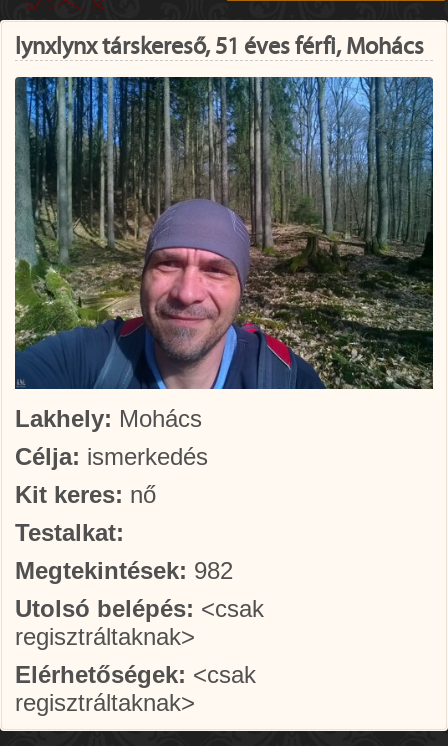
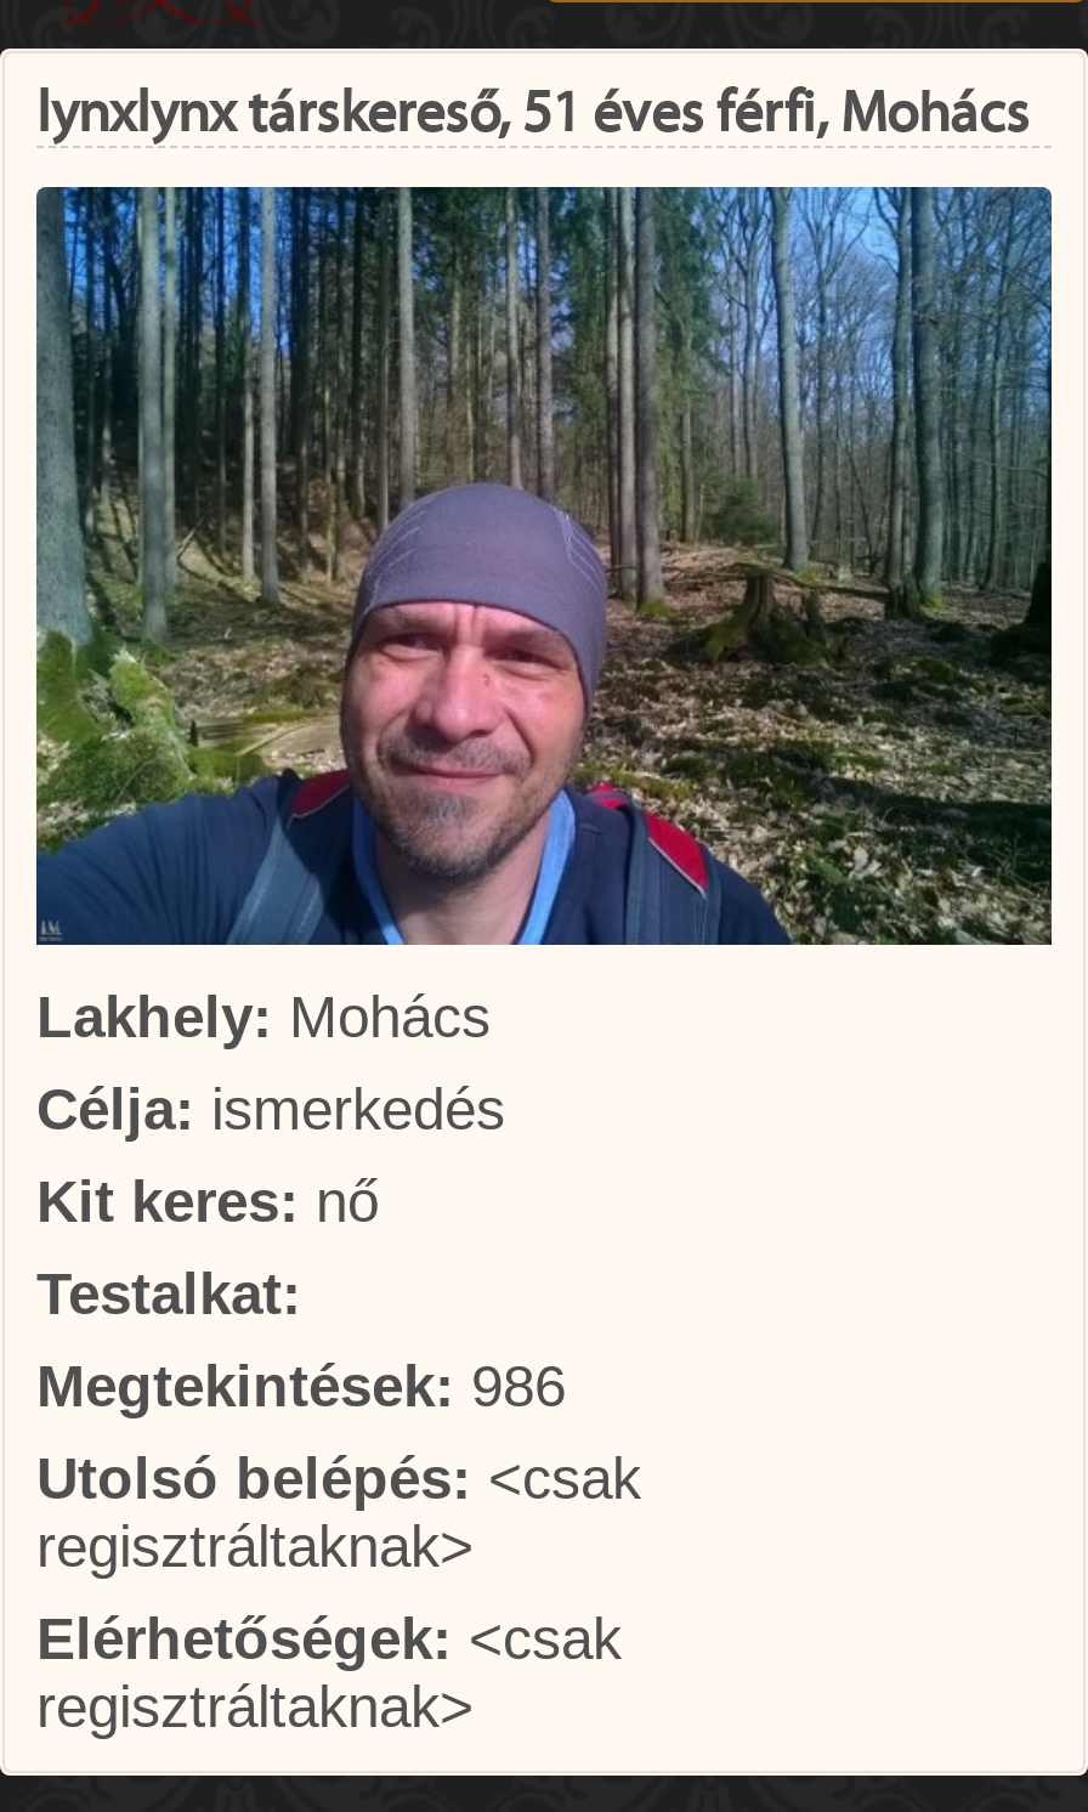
- Megtekintések: 982
+ Megtekintések: 986
